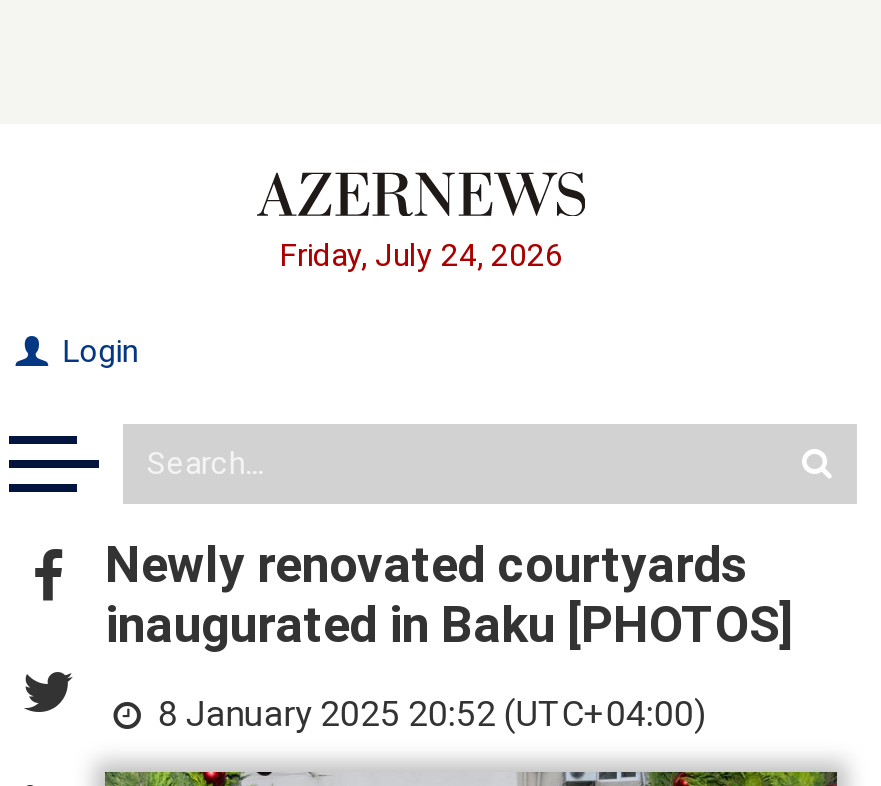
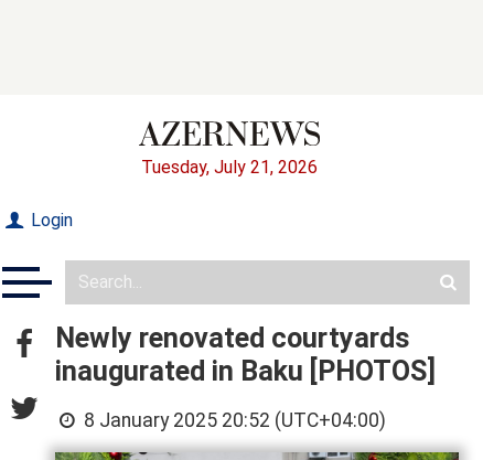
- Friday, July 24, 2026
+ Tuesday, July 21, 2026
